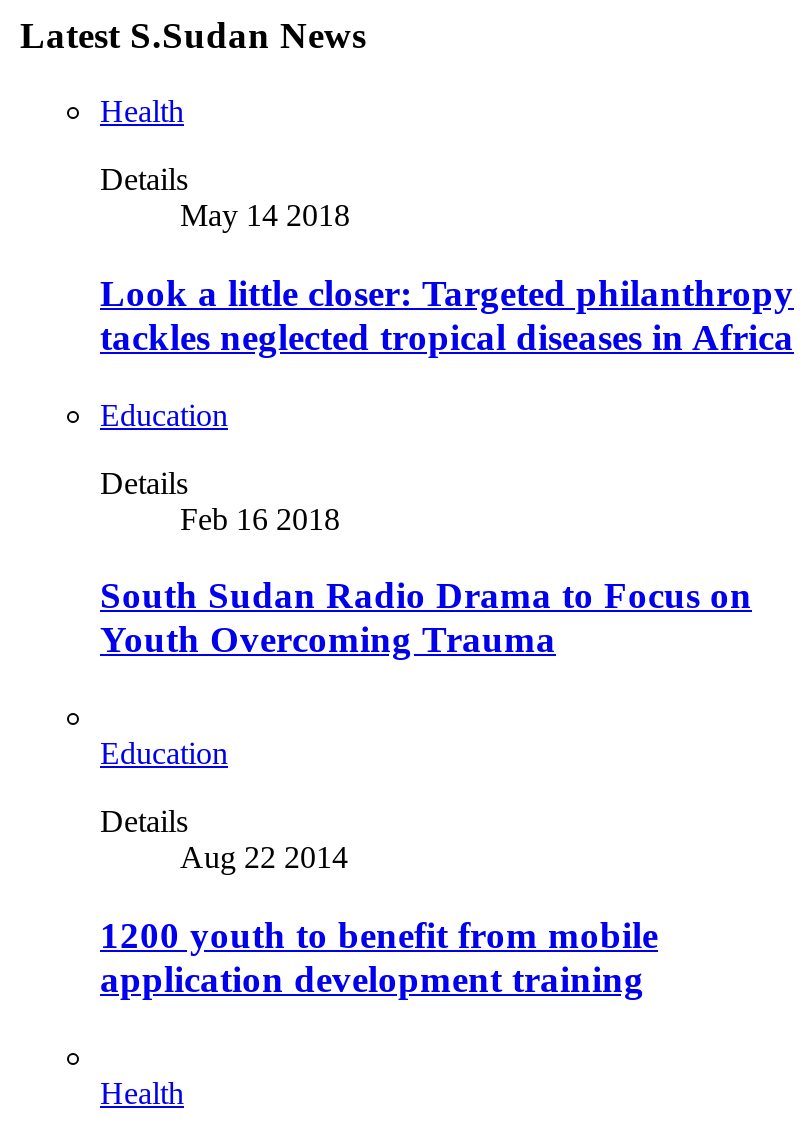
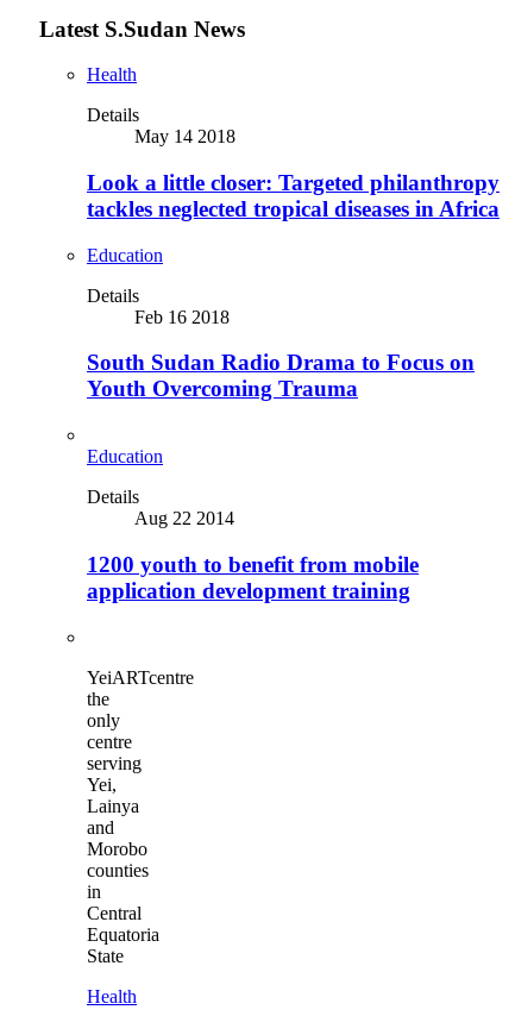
+ YeiARTcentre
+ the
+ only
+ centre
+ serving
+ Yei,
+ Lainya
+ and
+ Morobo
+ counties
+ in
+ Central
+ Equatoria
+ State
